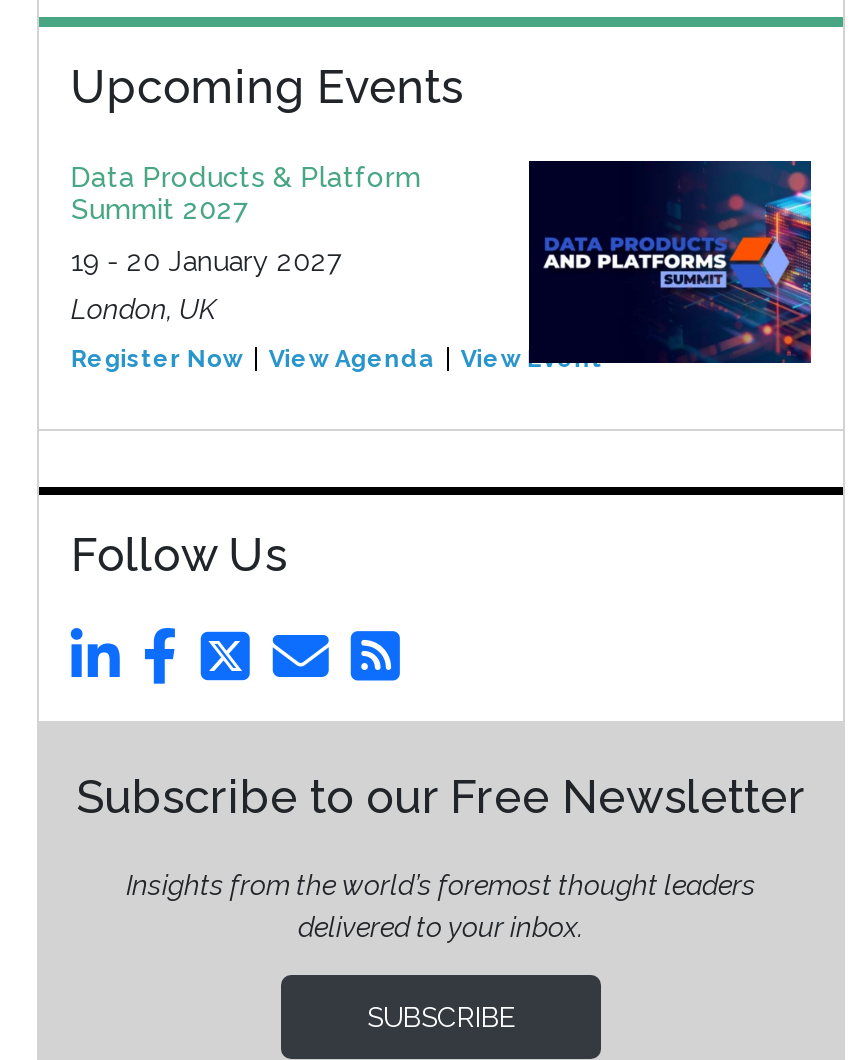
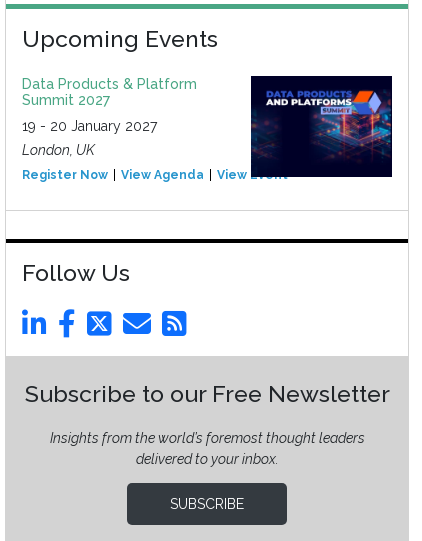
- [image]
+ [image]
